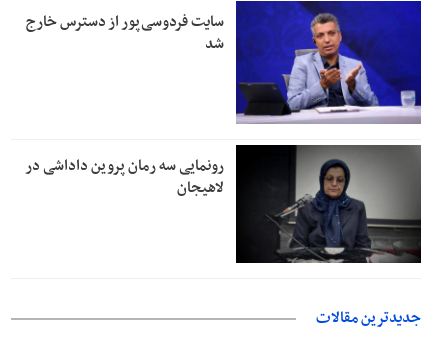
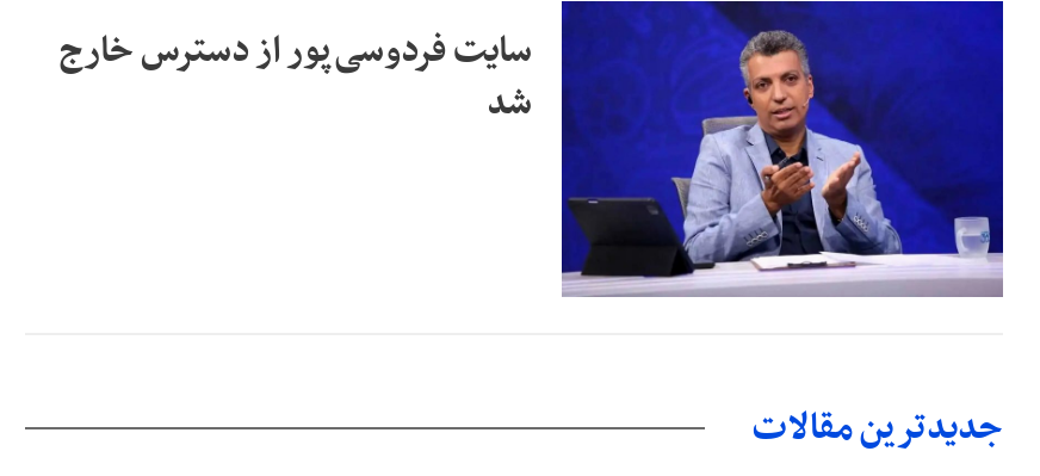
- [image]
- رونمایی سه رمان پروین داداشی در
- لاهیجان
